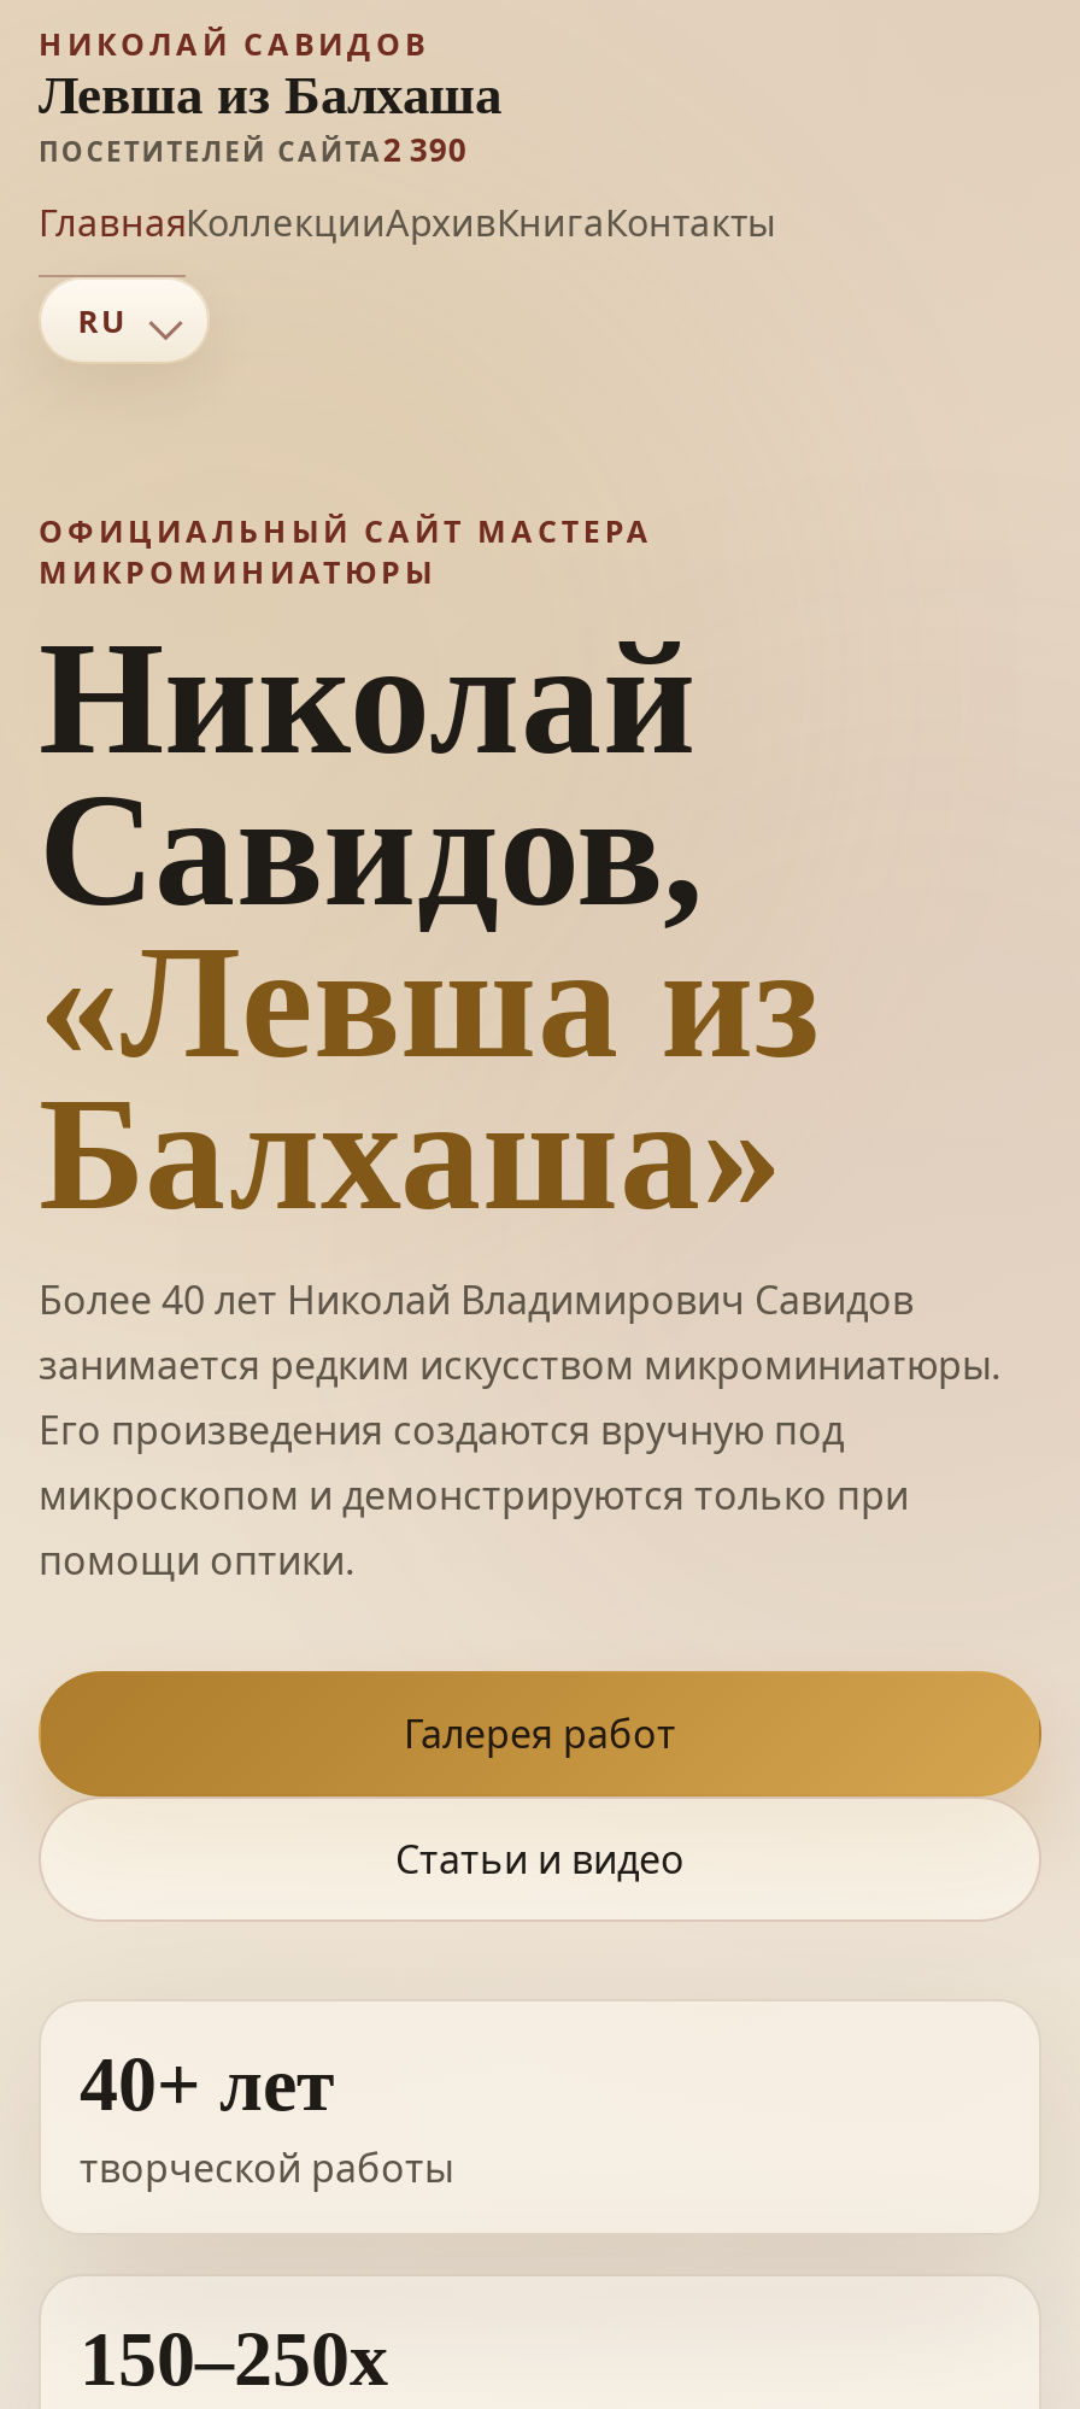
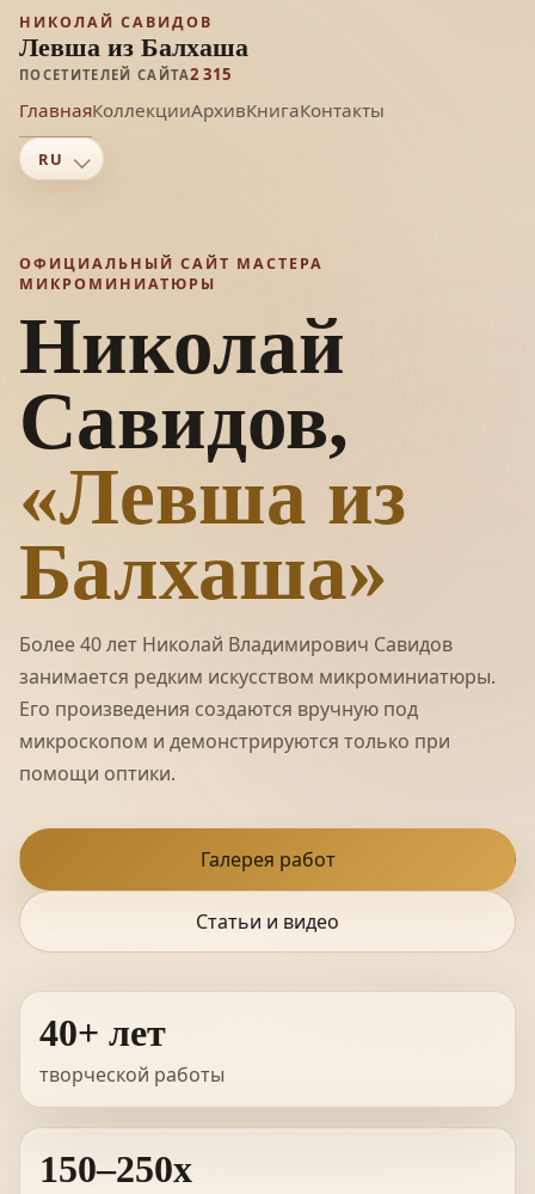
- ПОСЕТИТЕЛЕЙ САЙТА2 390
+ ПОСЕТИТЕЛЕЙ САЙТА2 315
